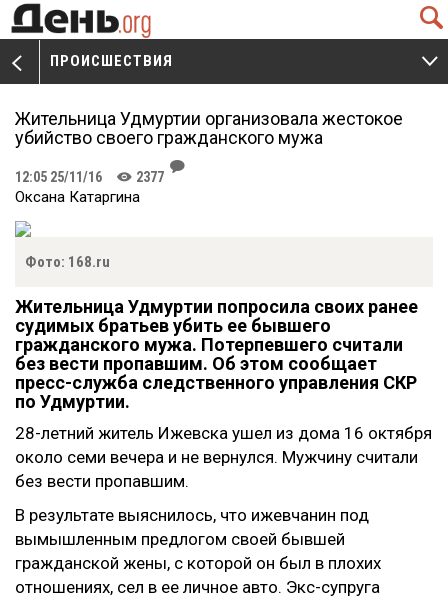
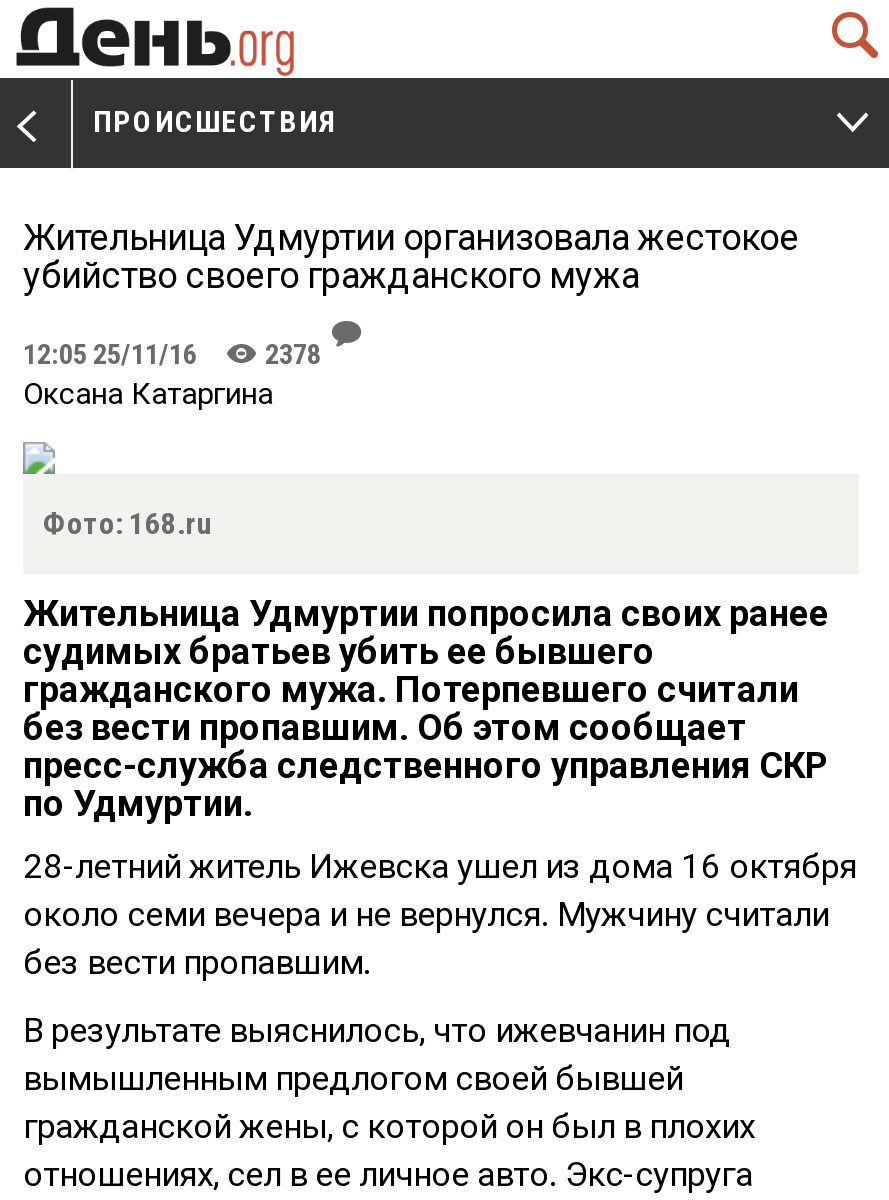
- 12:05 25/11/16 K 2377
+ 12:05 25/11/16 K 2378
